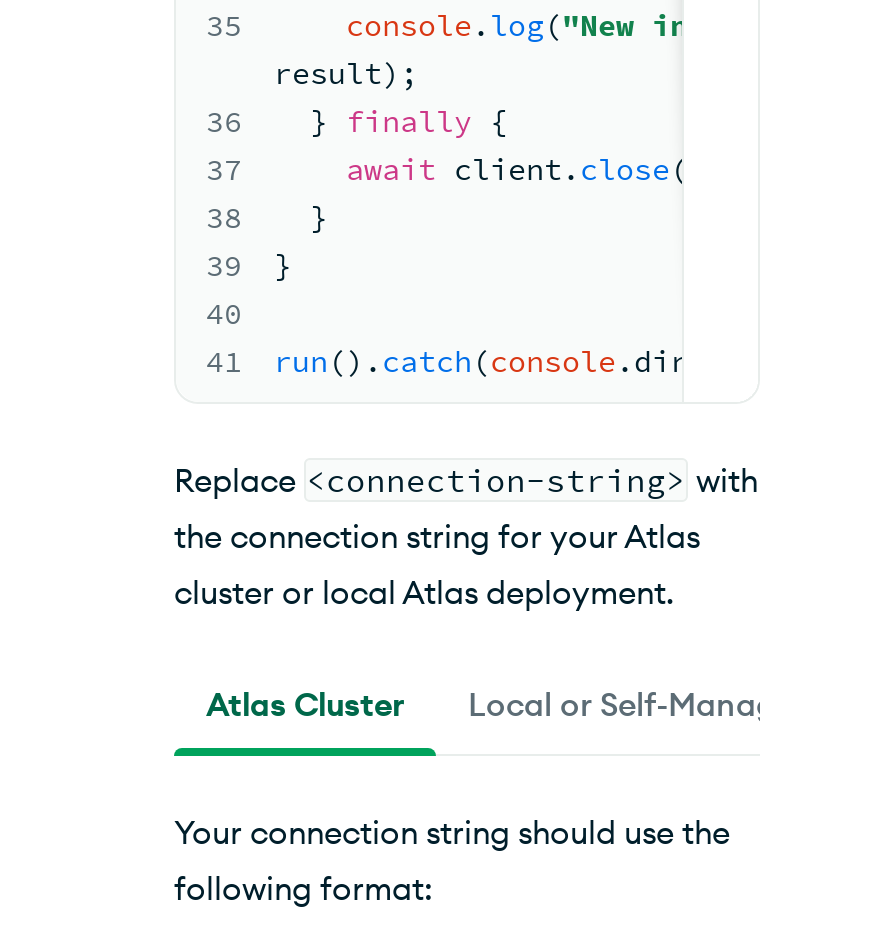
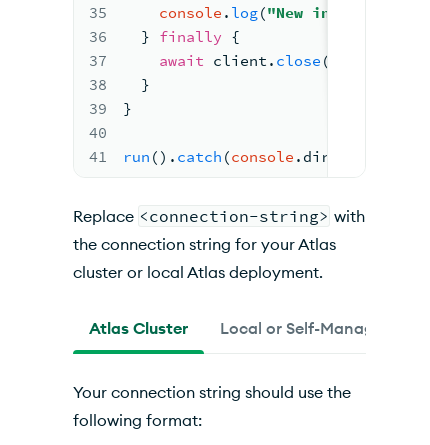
- result);
